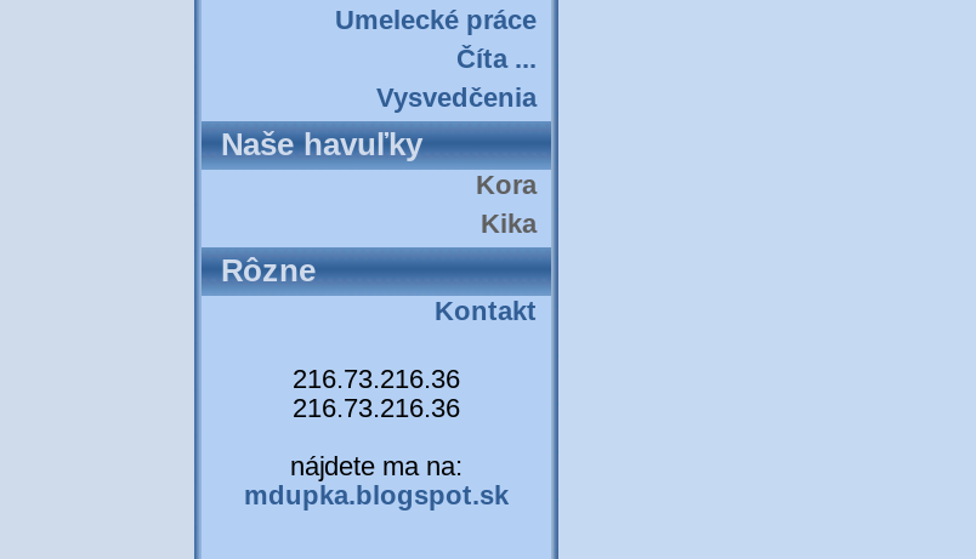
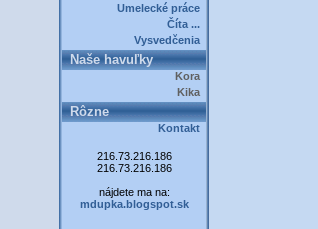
- 216.73.216.36
+ 216.73.216.186

- 216.73.216.36
+ 216.73.216.186
